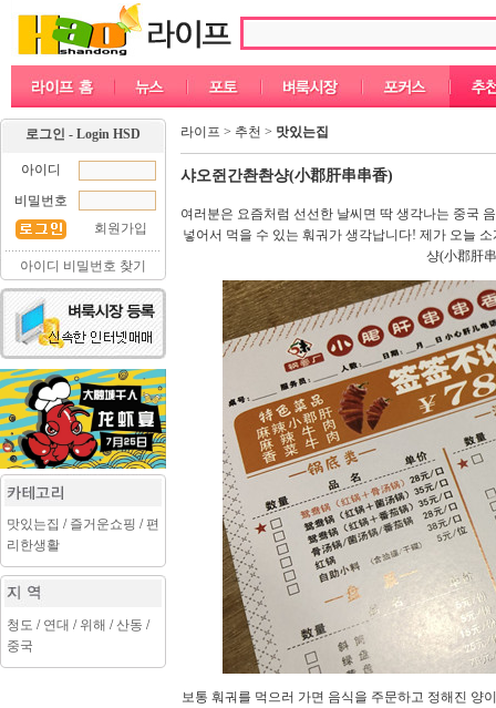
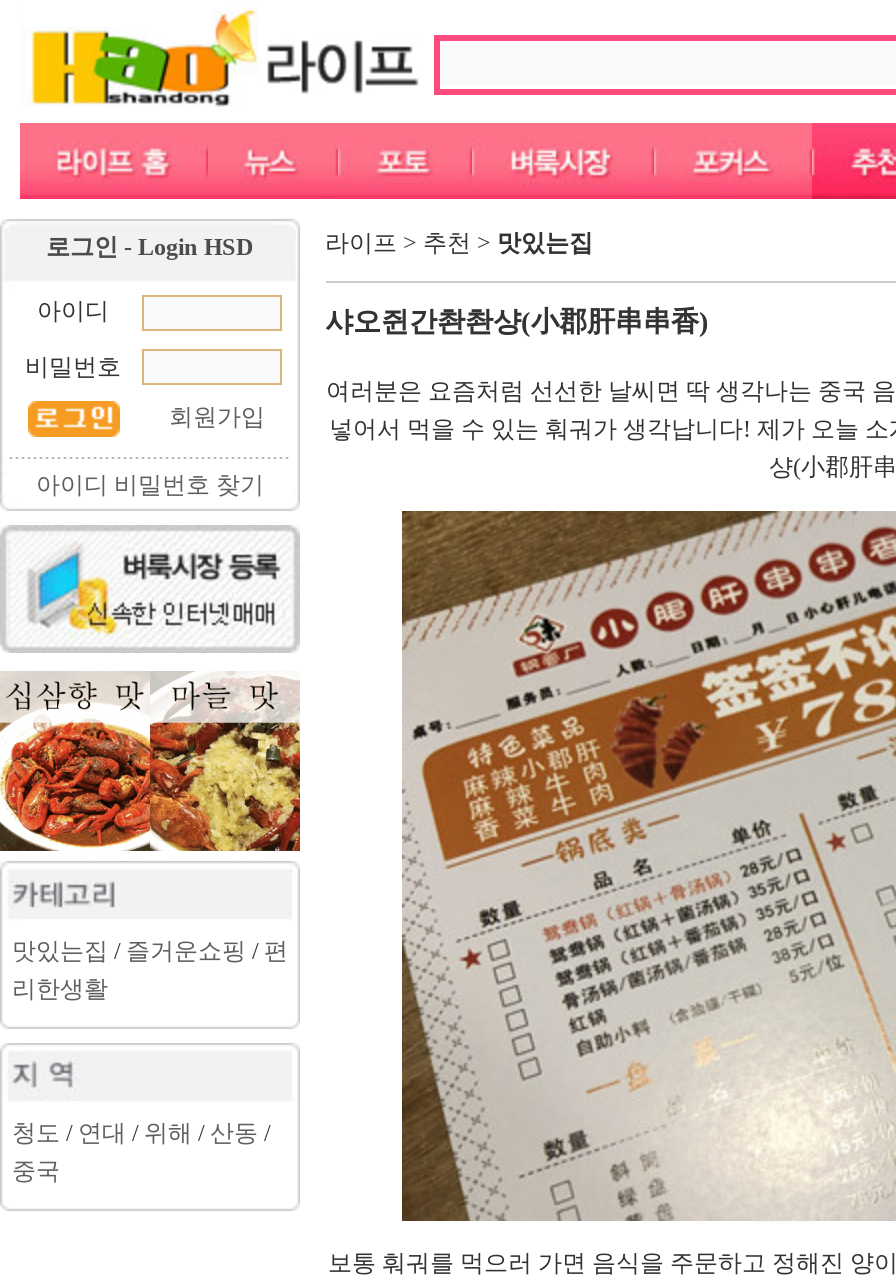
- [image]
+ [image]
